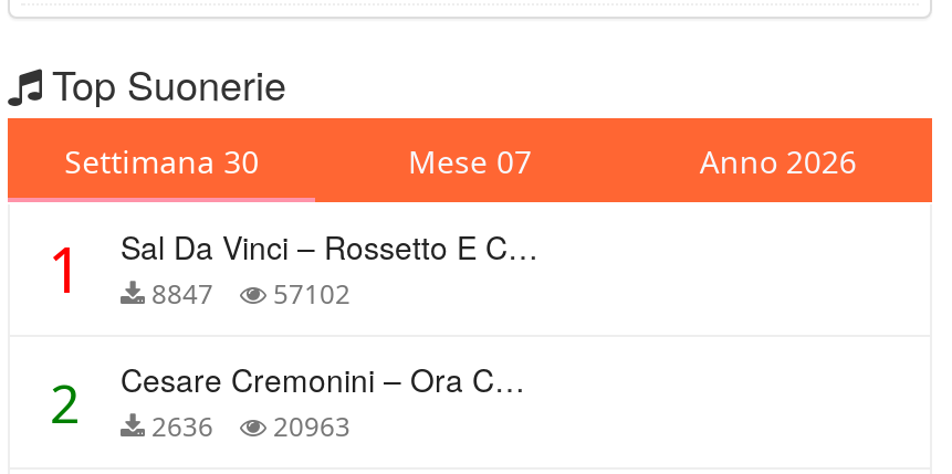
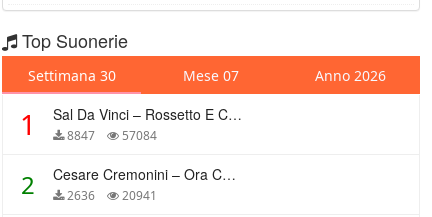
- 1 8847 57102
+ 1 8847 57084

- 2 2636 20963
+ 2 2636 20941
